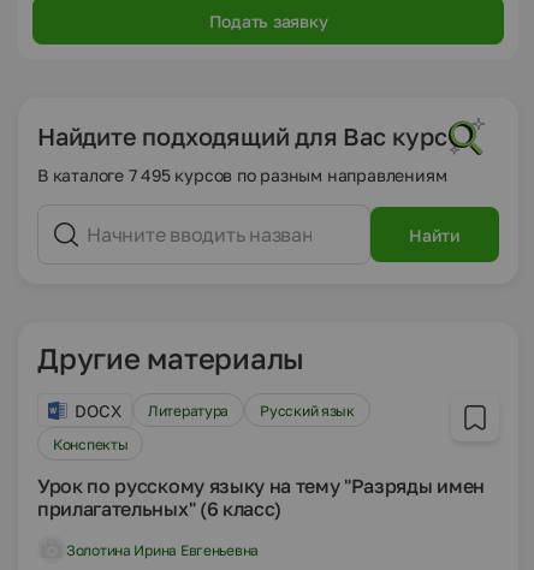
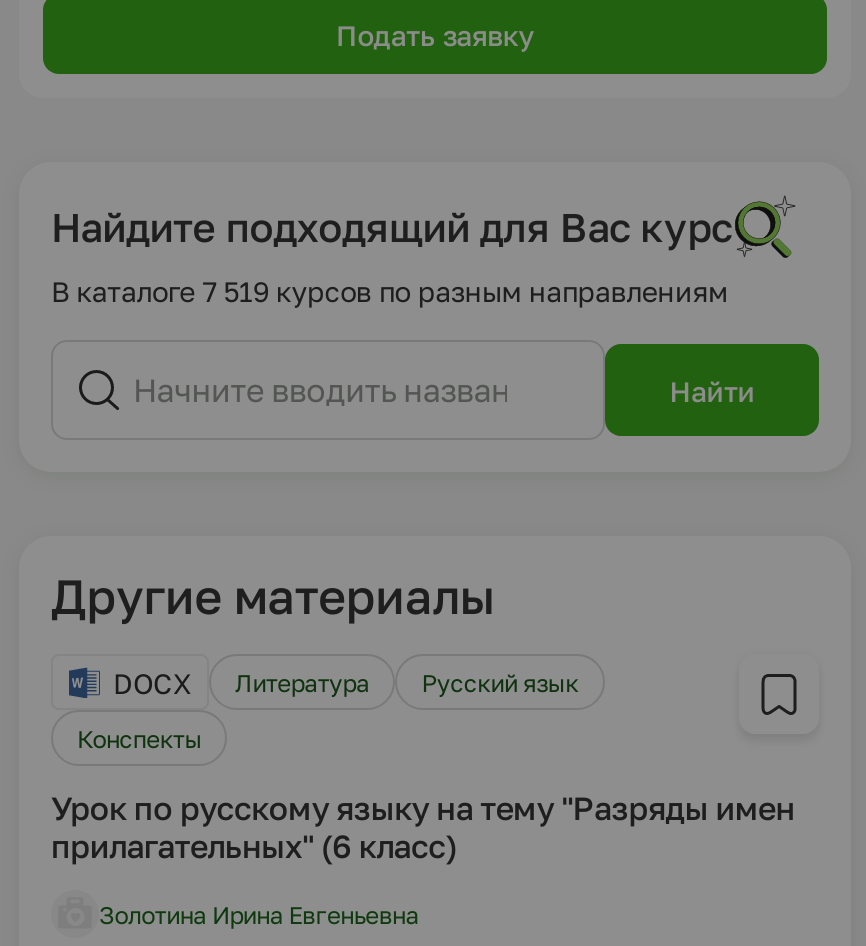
- В каталоге 7 495 курсов по разным направлениям
+ В каталоге 7 519 курсов по разным направлениям
